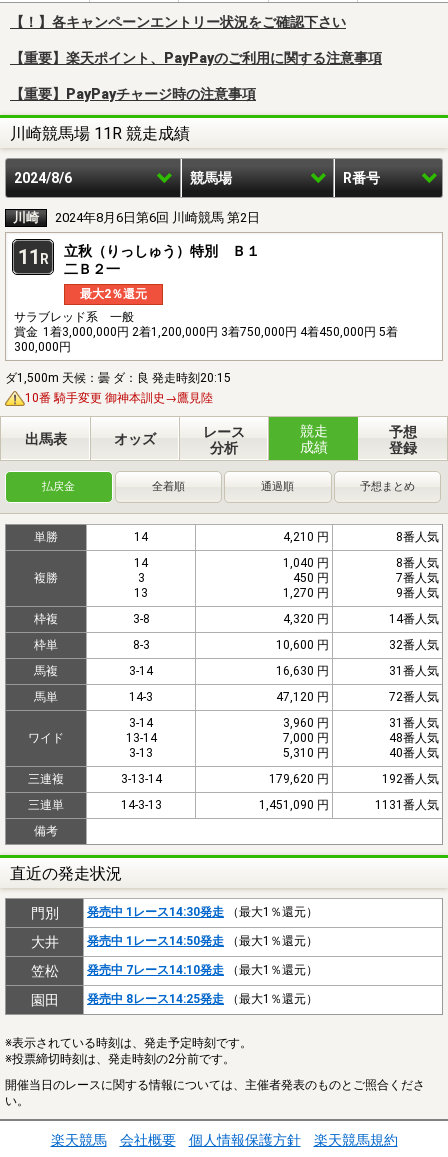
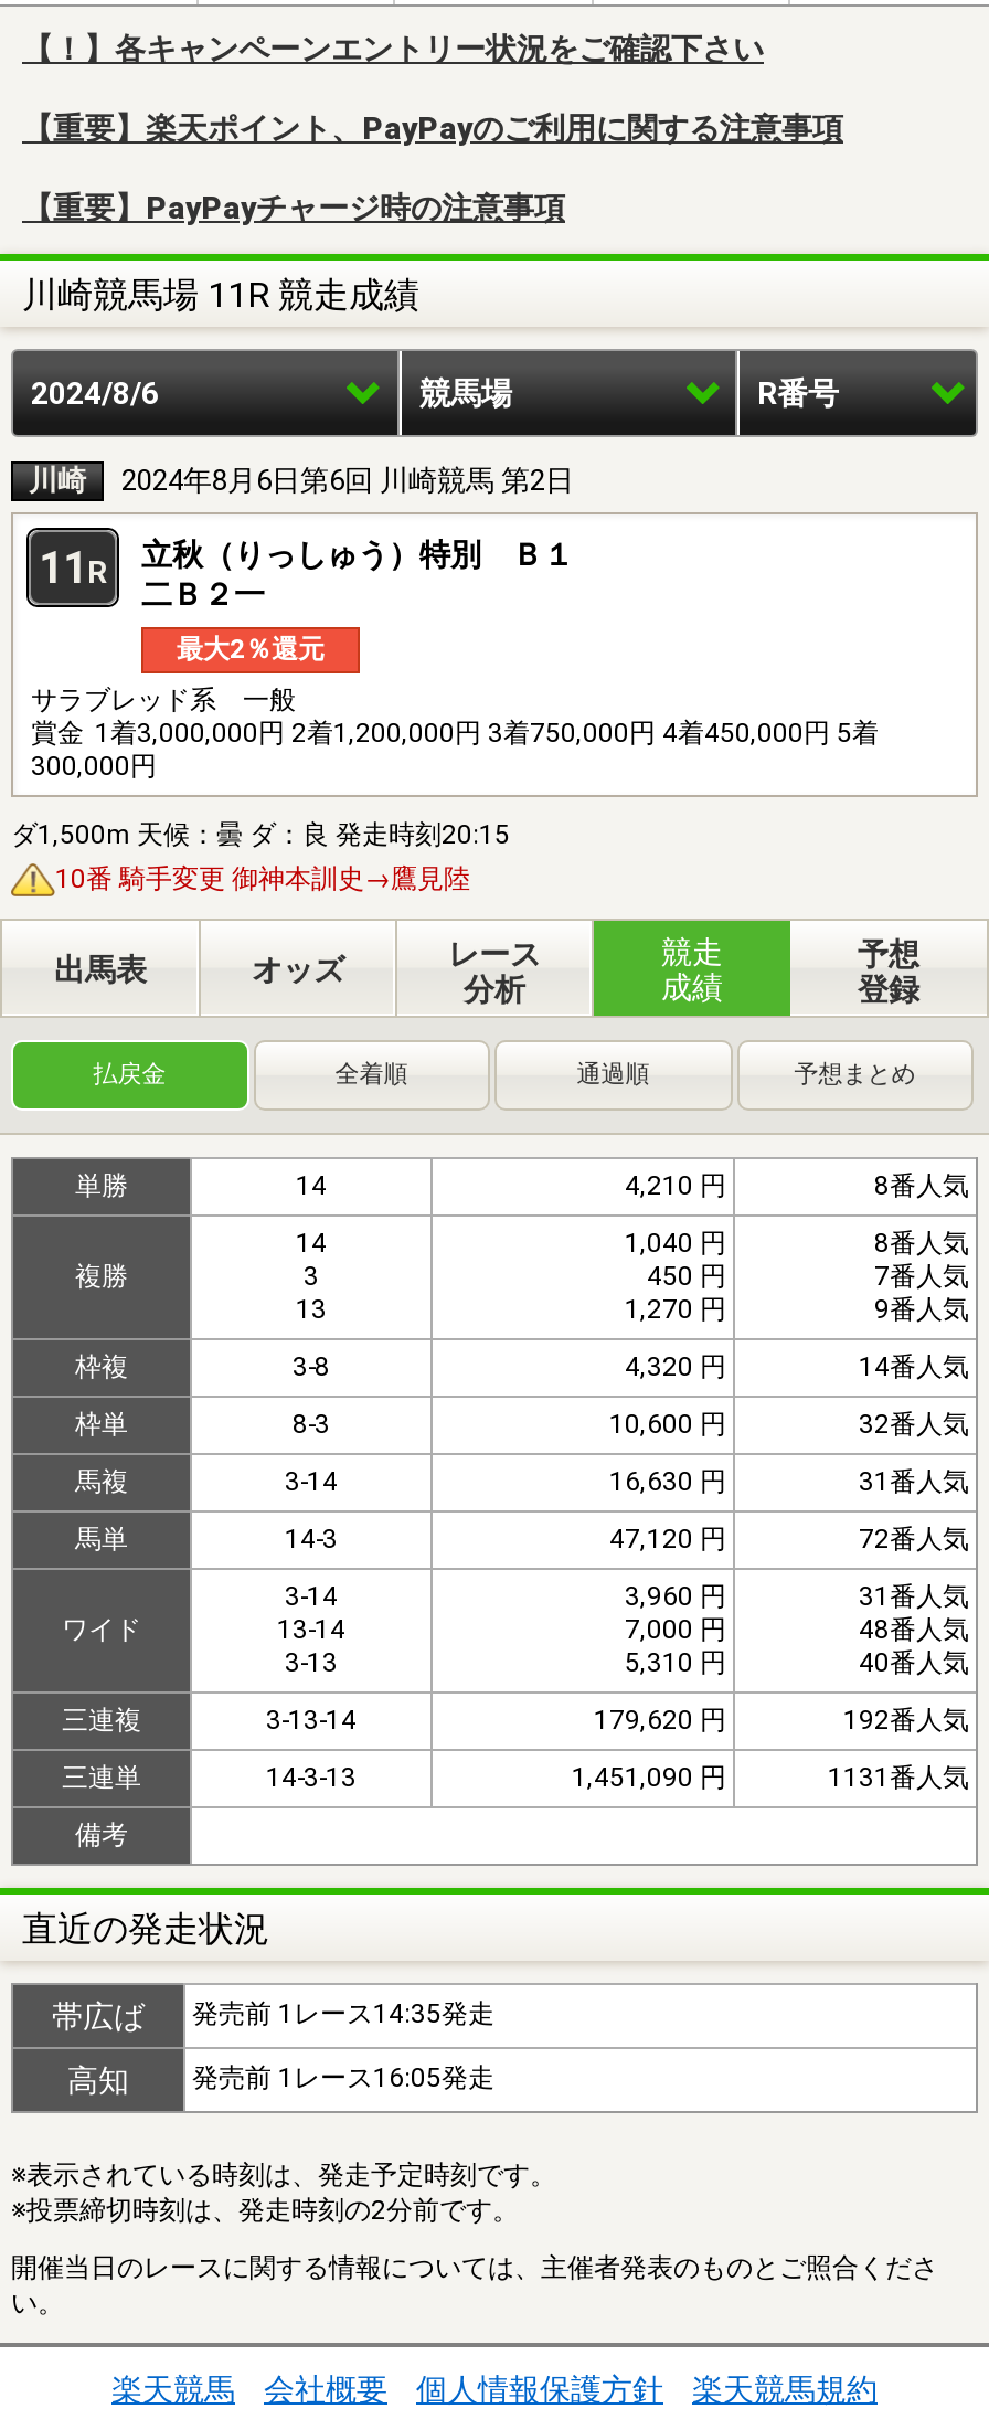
- 門別
- 発売中 1レース14:30発走（最大1％還元）
- 大井
- 発売中 1レース14:50発走（最大1％還元）
- 笠松
- 発売中 7レース14:10発走（最大1％還元）
- 園田
- 発売中 8レース14:25発走（最大1％還元）
+ 帯広ば
+ 発売前 1レース14:35発走
+ 高知
+ 発売前 1レース16:05発走
